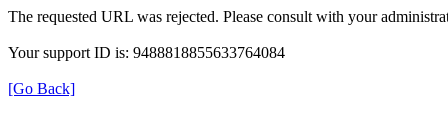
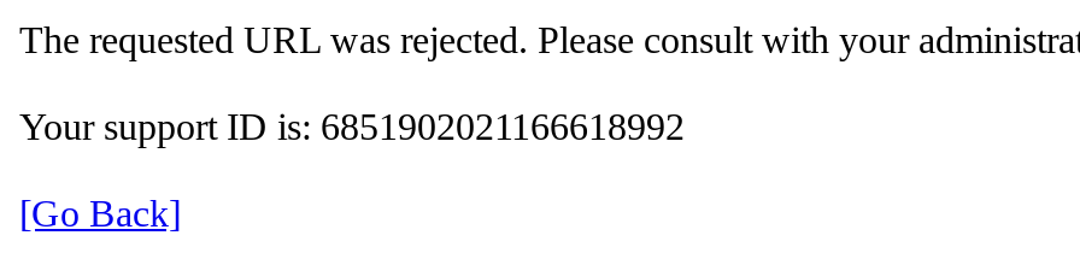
- Your support ID is: 9488818855633764084
+ Your support ID is: 6851902021166618992
